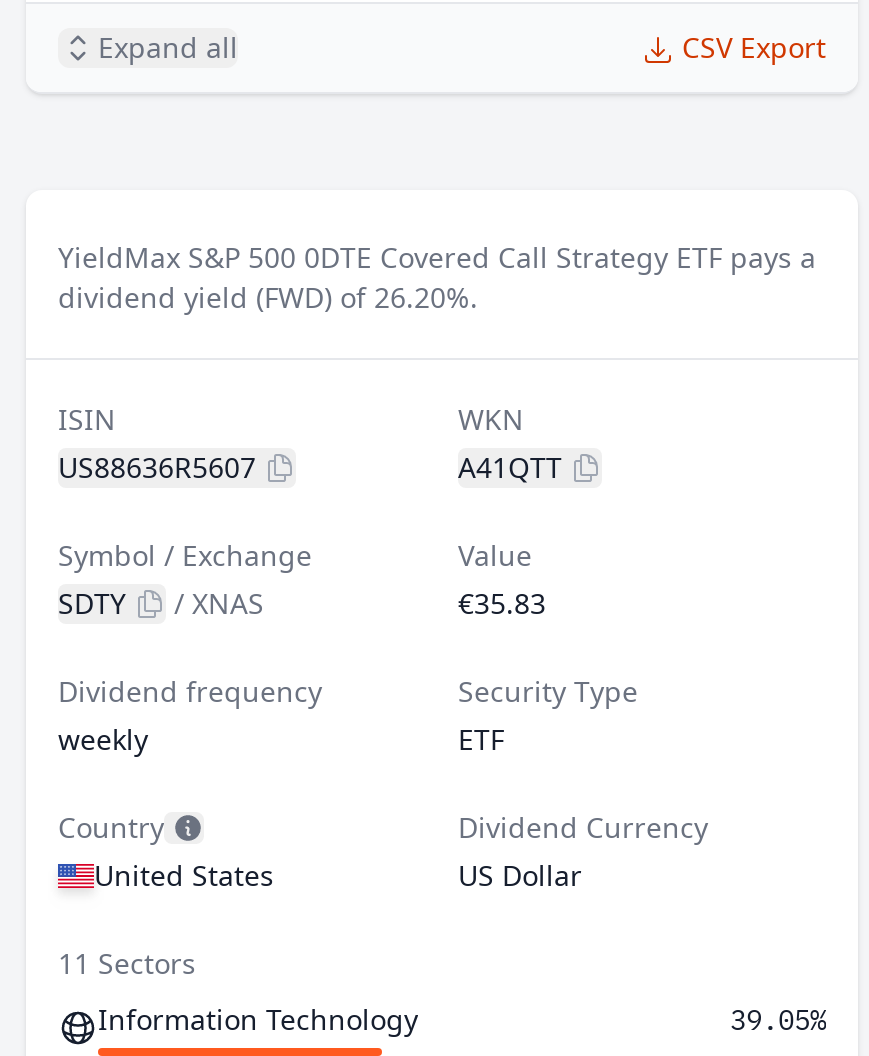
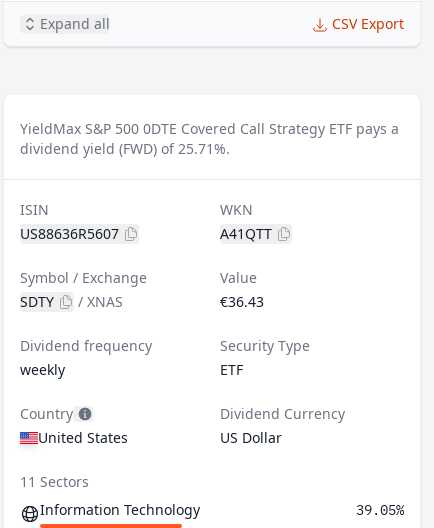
- dividend yield (FWD) of 26.20%.
+ dividend yield (FWD) of 25.71%.

- €35.83
+ €36.43
